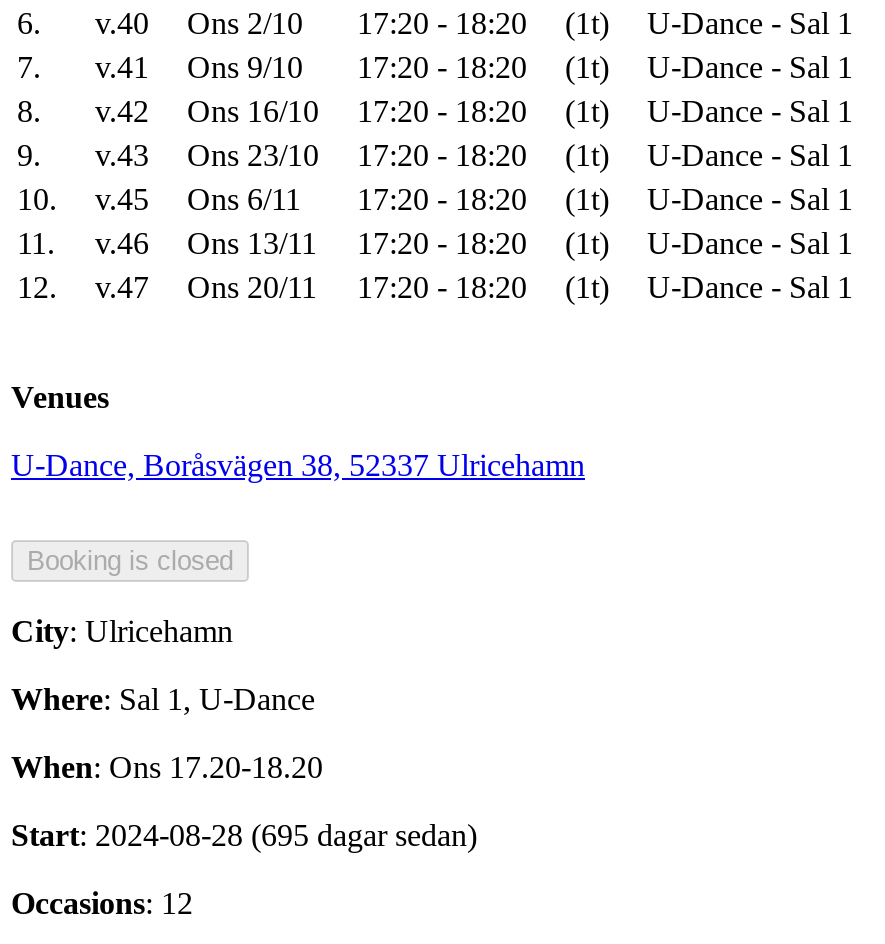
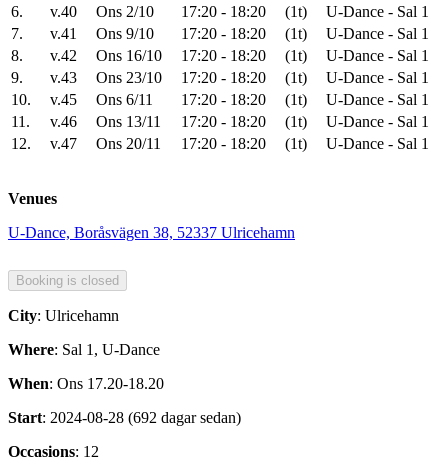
- Start: 2024-08-28 (695 dagar sedan)
+ Start: 2024-08-28 (692 dagar sedan)
